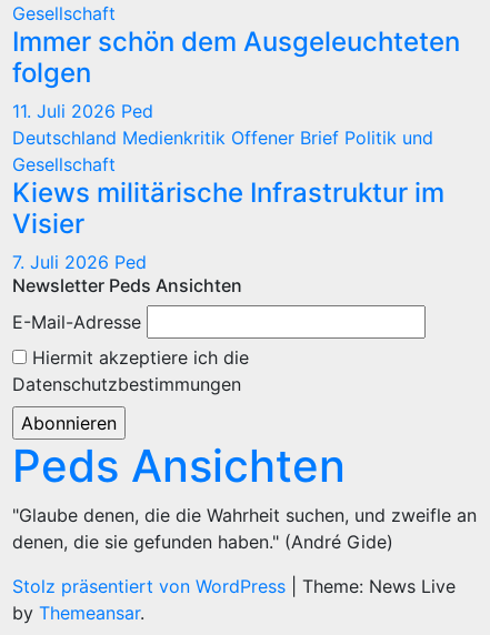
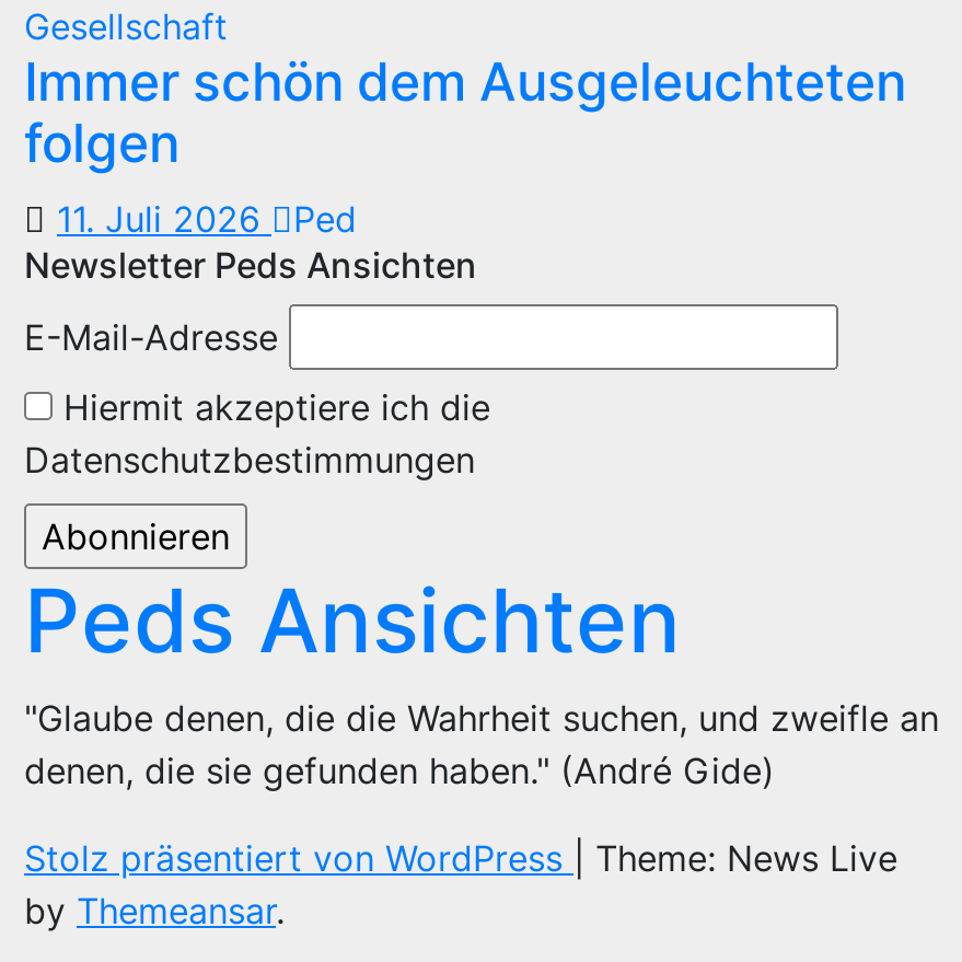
- Deutschland Medienkritik Offener Brief Politik und
- Gesellschaft
- Kiews militärische Infrastruktur im
- Visier
- 7. Juli 2026 Ped
